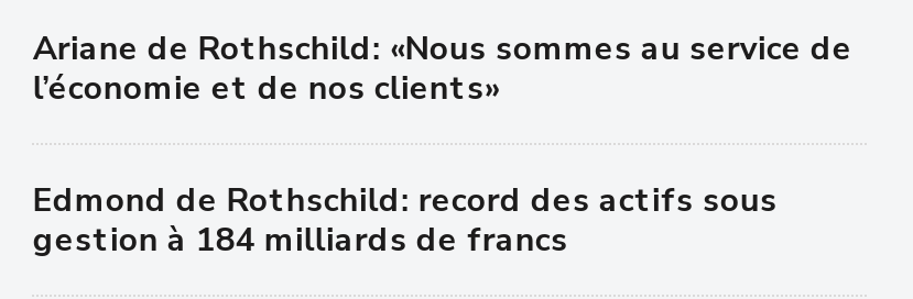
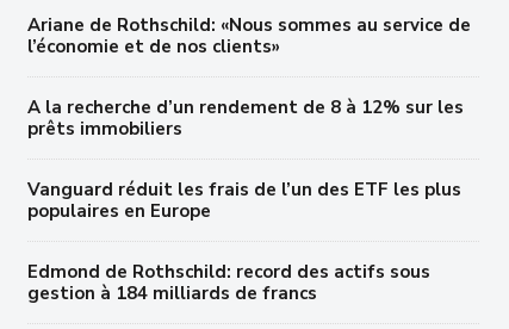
+ A la recherche d’un rendement de 8 à 12% sur les
+ prêts immobiliers
+ Vanguard réduit les frais de l’un des ETF les plus
+ populaires en Europe
